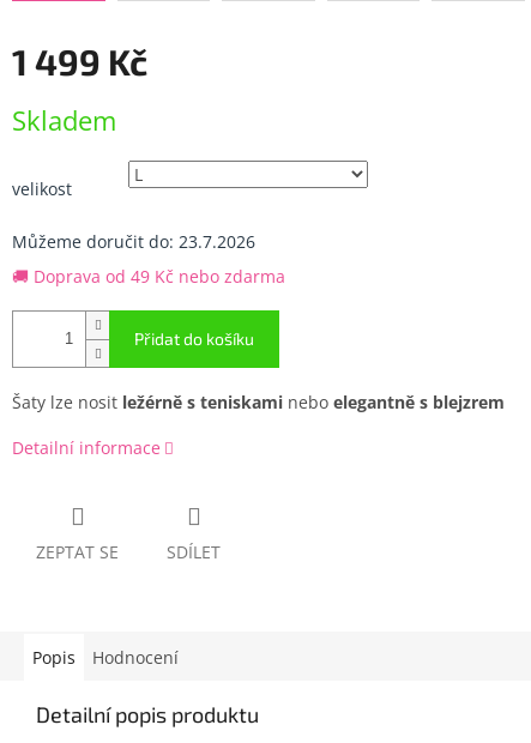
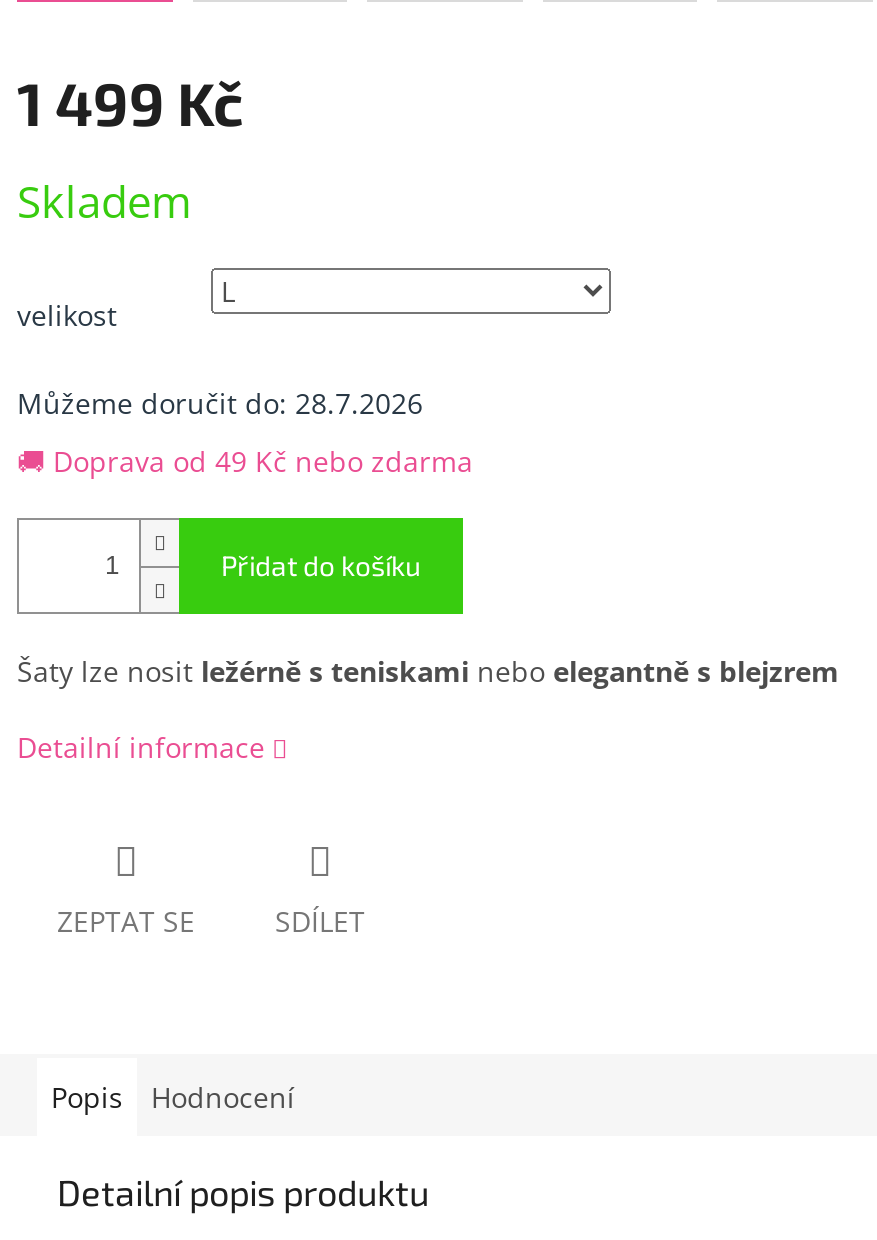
- Můžeme doručit do: 23.7.2026
+ Můžeme doručit do: 28.7.2026
